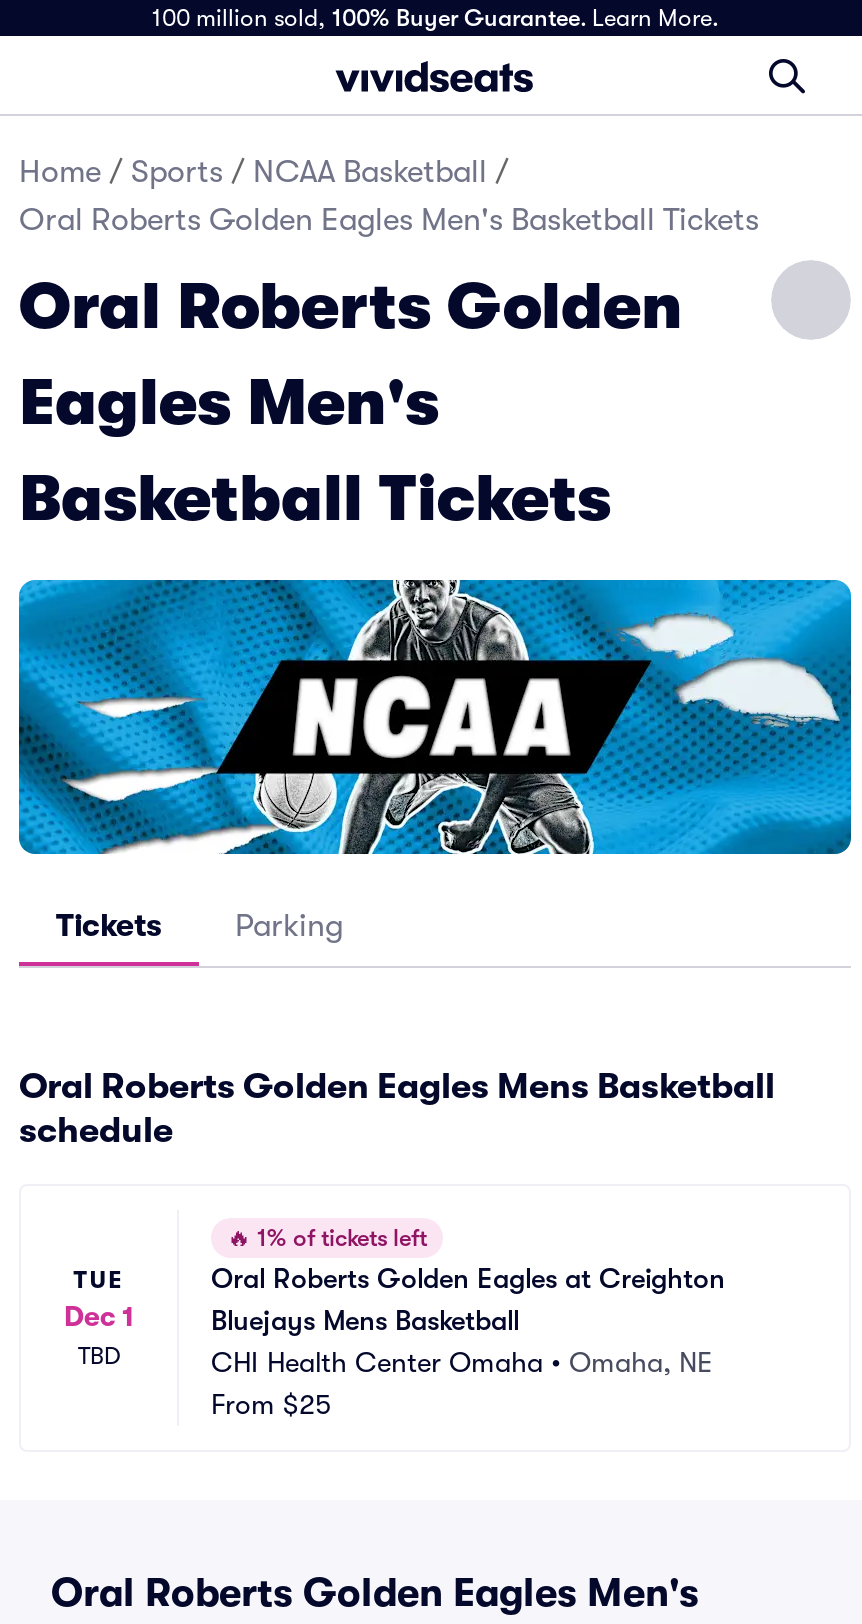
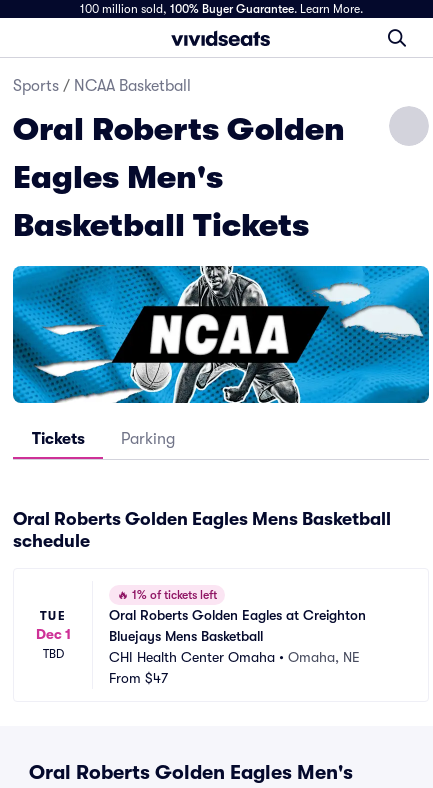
- Home / Sports / NCAA Basketball /
- Oral Roberts Golden Eagles Men's Basketball Tickets
+ Sports / NCAA Basketball

- From $25
+ From $47
